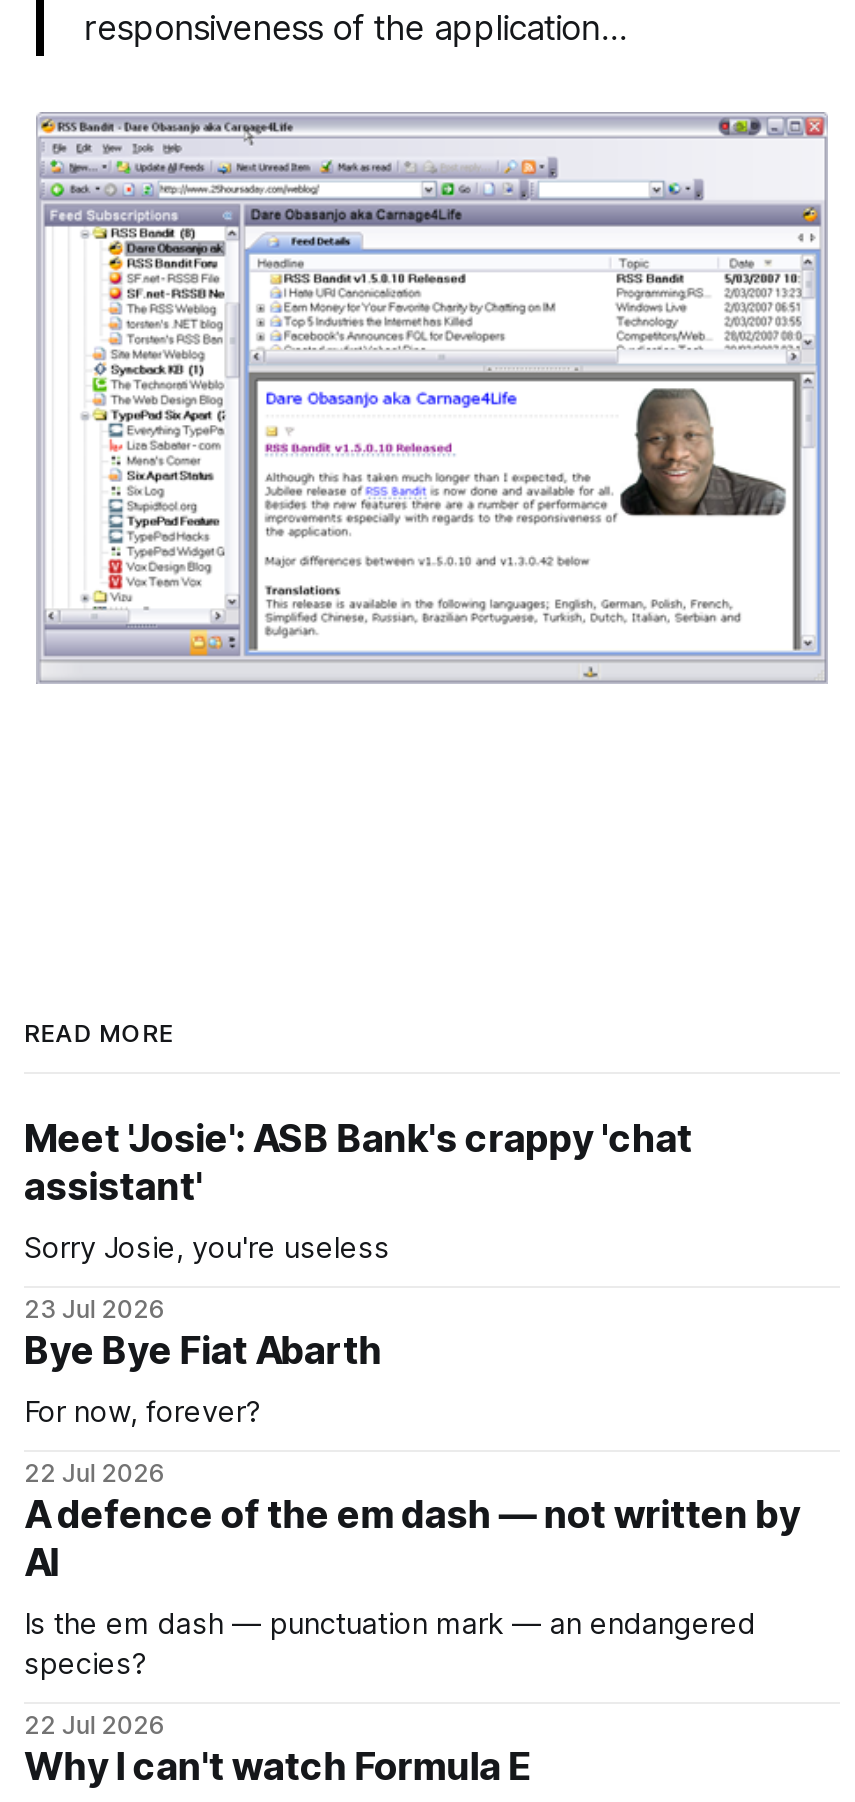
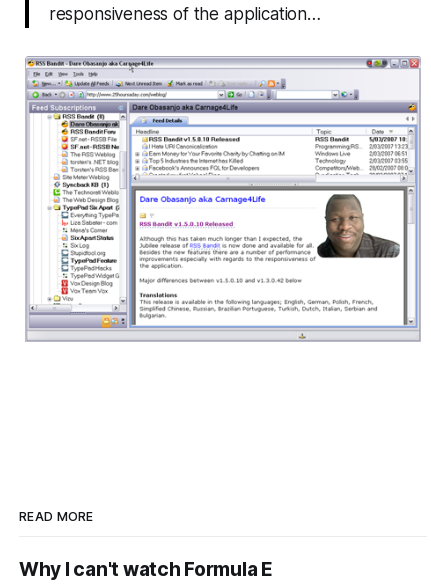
- Meet 'Josie': ASB Bank's crappy 'chat
- assistant'
- Sorry Josie, you're useless
- 23 Jul 2026
- Bye Bye Fiat Abarth
- For now, forever?
- 22 Jul 2026
- A defence of the em dash — not written by
- AI
- Is the em dash — punctuation mark — an endangered
- species?
- 22 Jul 2026
